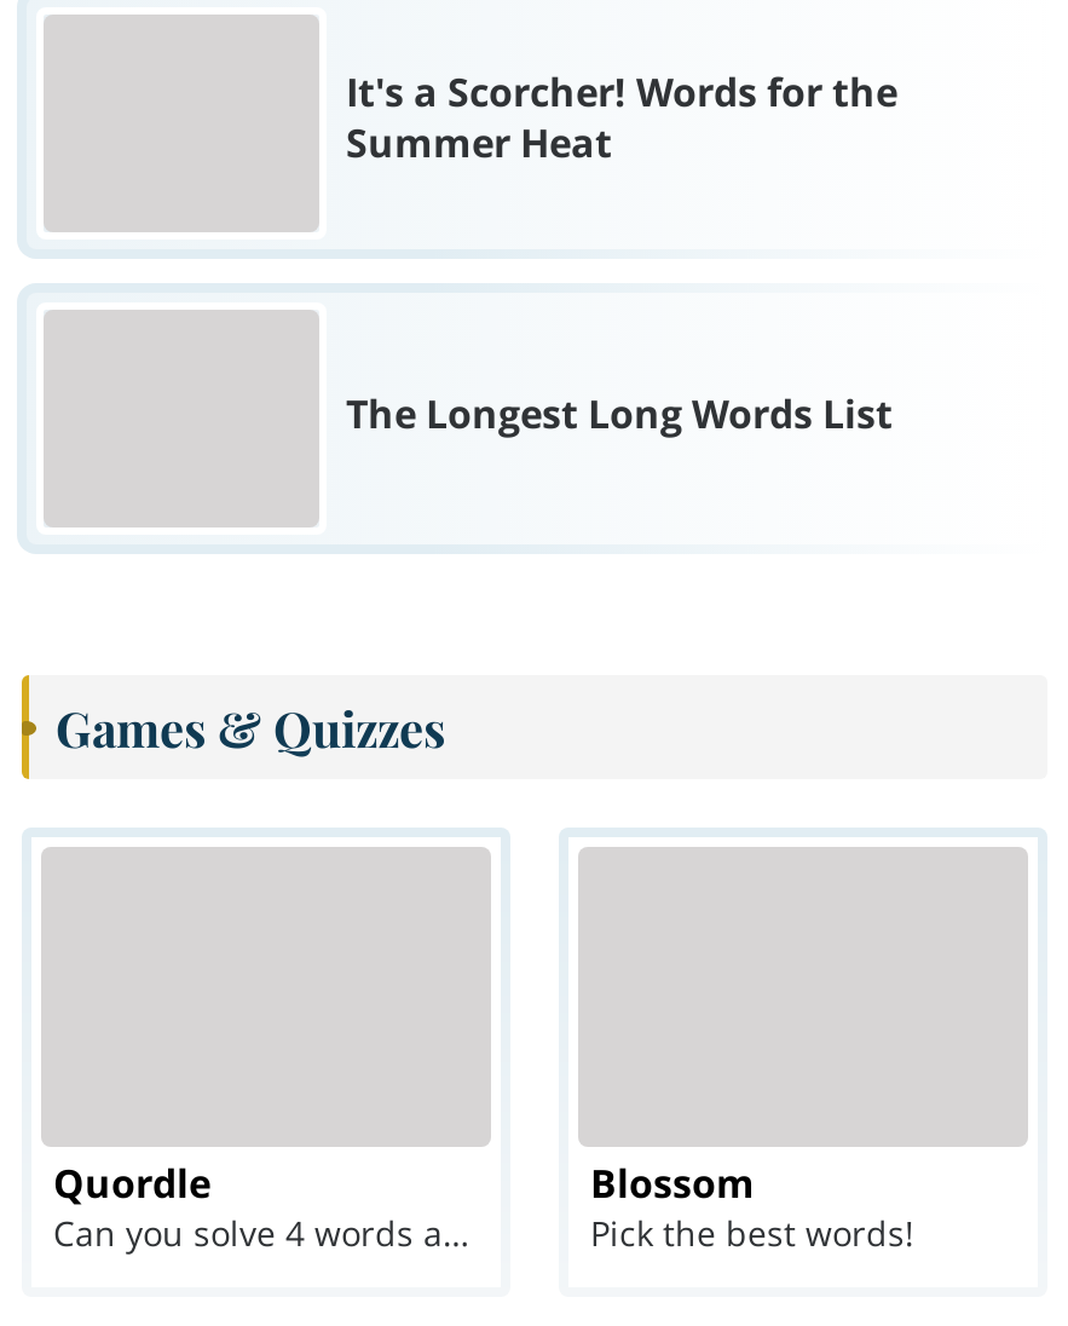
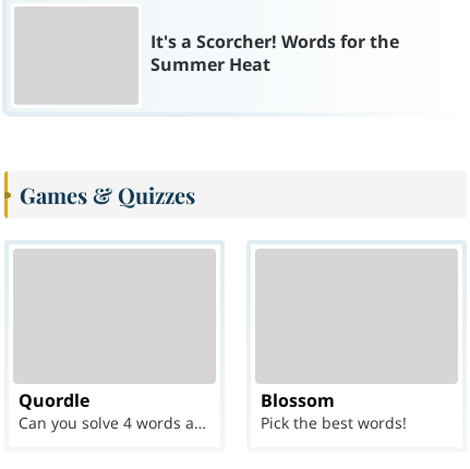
- The Longest Long Words List
